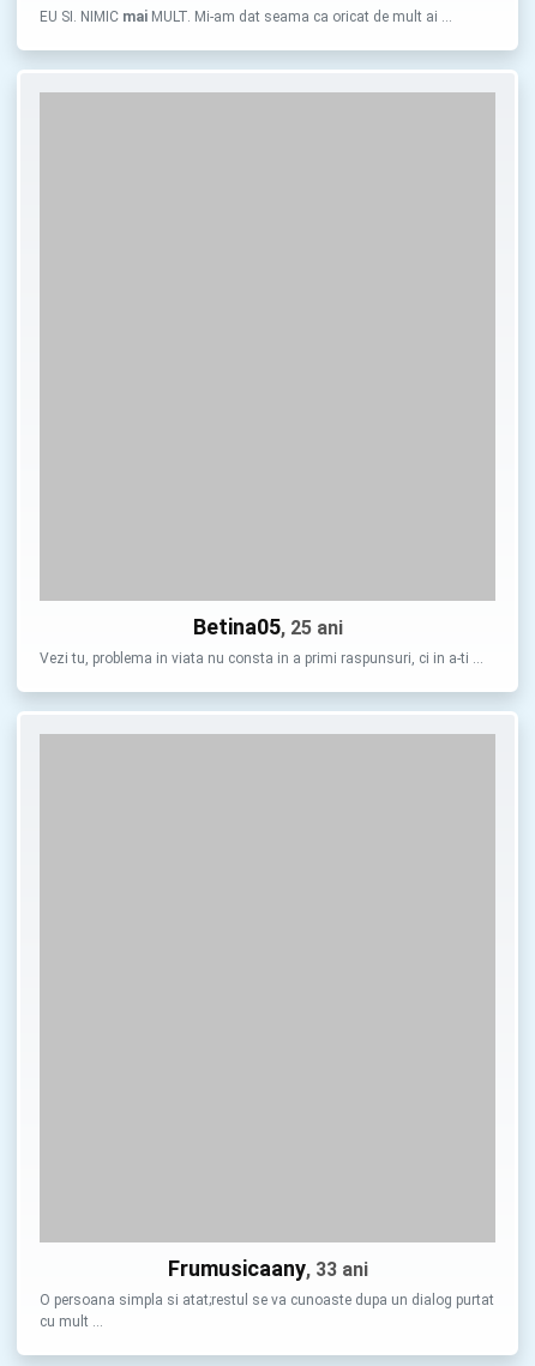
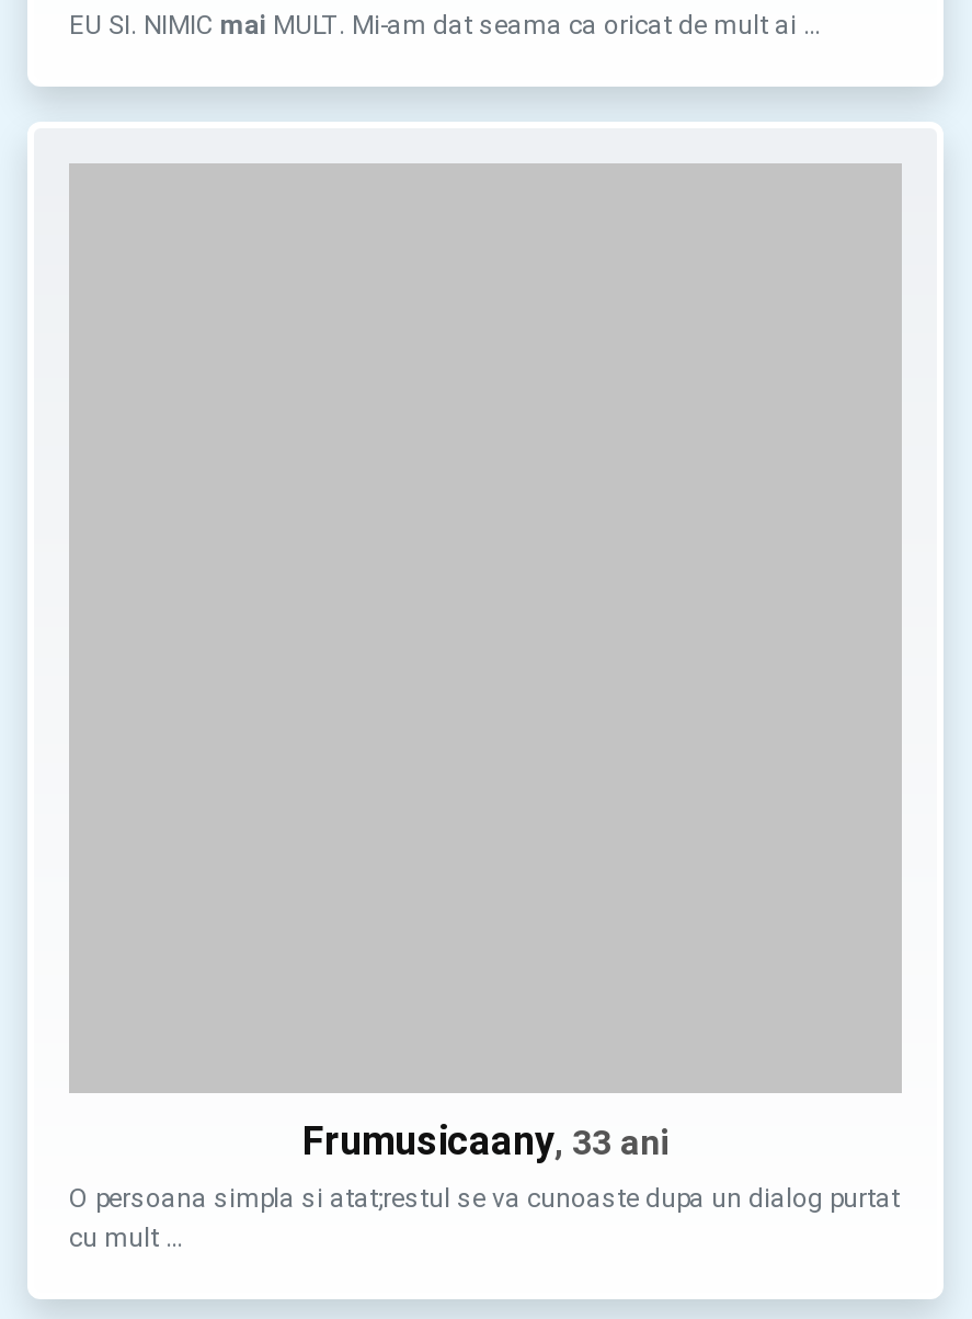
- Betina05, 25 ani
- Vezi tu, problema in viata nu consta in a primi raspunsuri, ci in a-ti …
